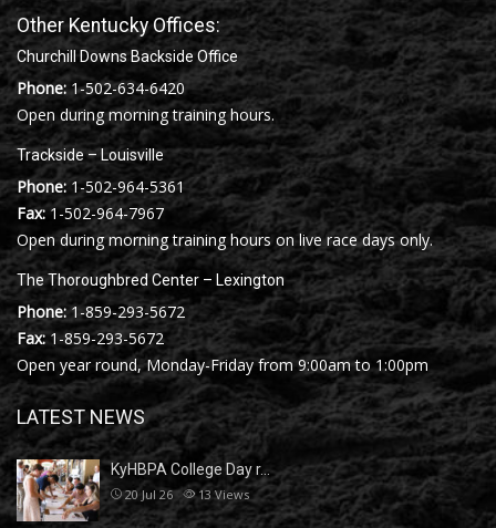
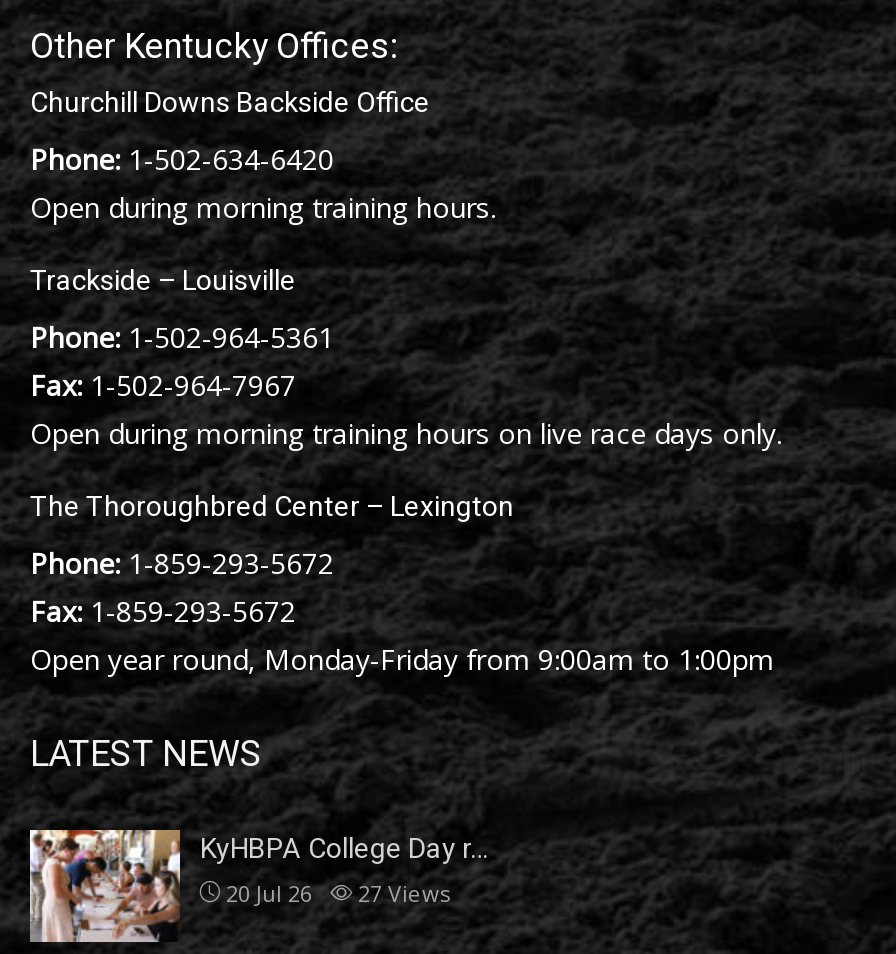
- 20 Jul 26 13 Views
+ 20 Jul 26 27 Views
